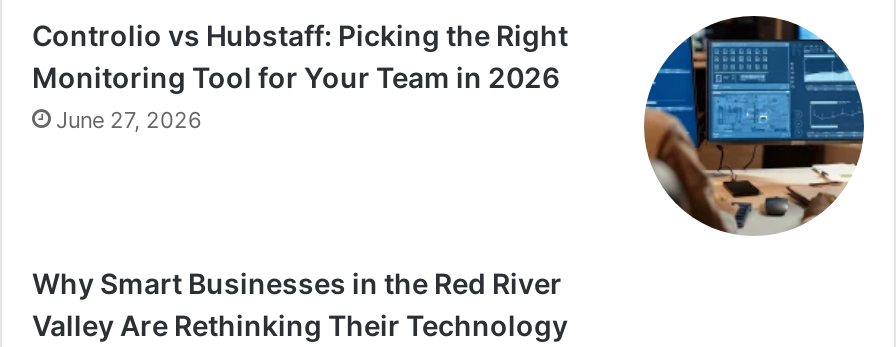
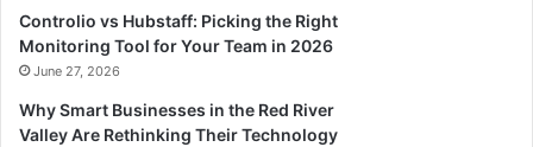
- [image]
